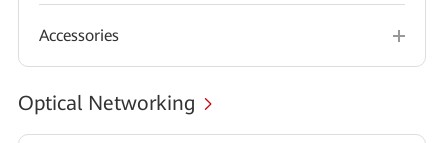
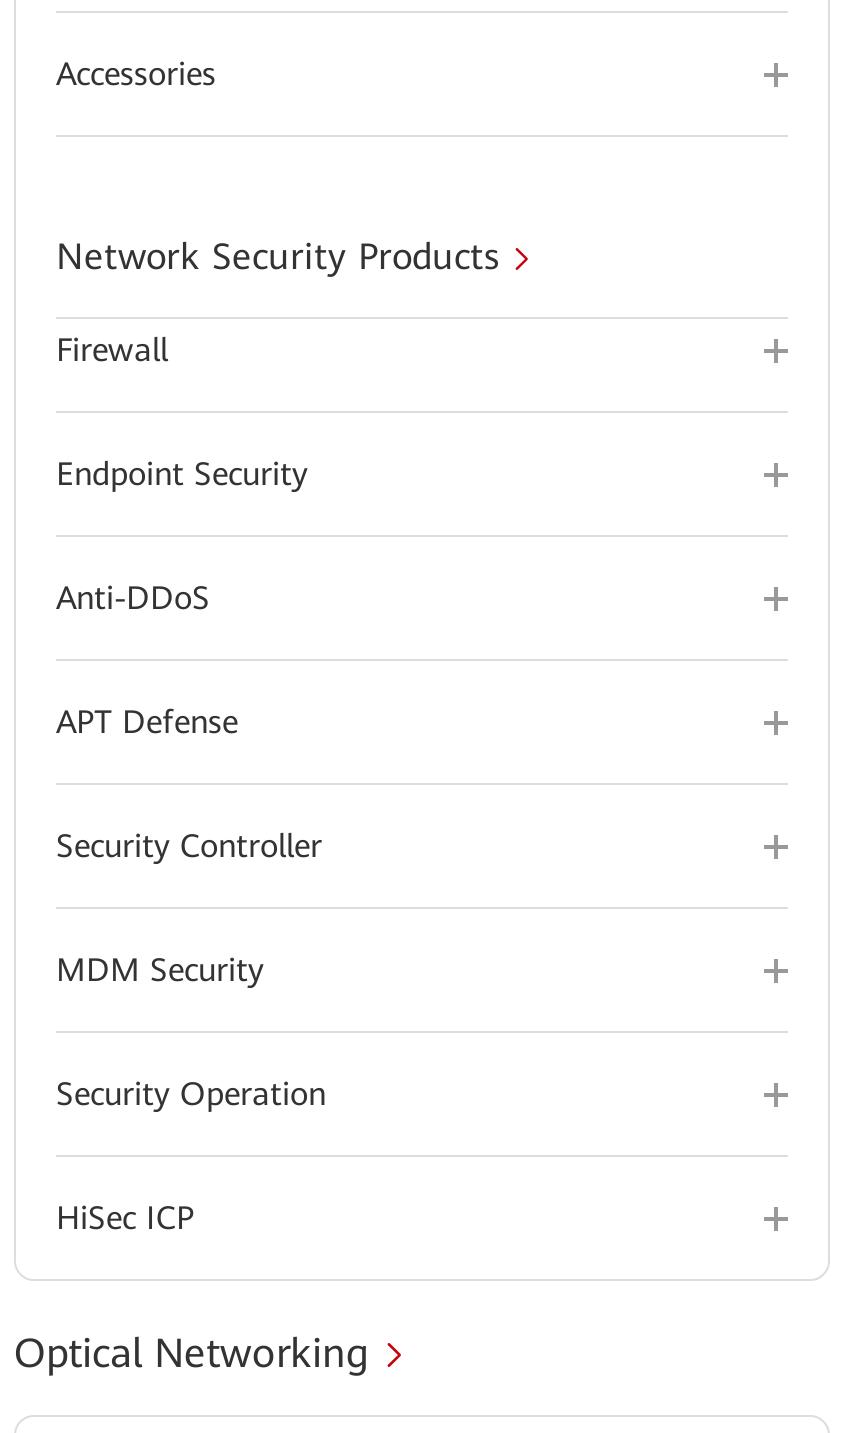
+ Network Security Products
+ Firewall
+ Endpoint Security
+ Anti-DDoS
+ APT Defense
+ Security Controller
+ MDM Security
+ Security Operation
+ HiSec ICP
